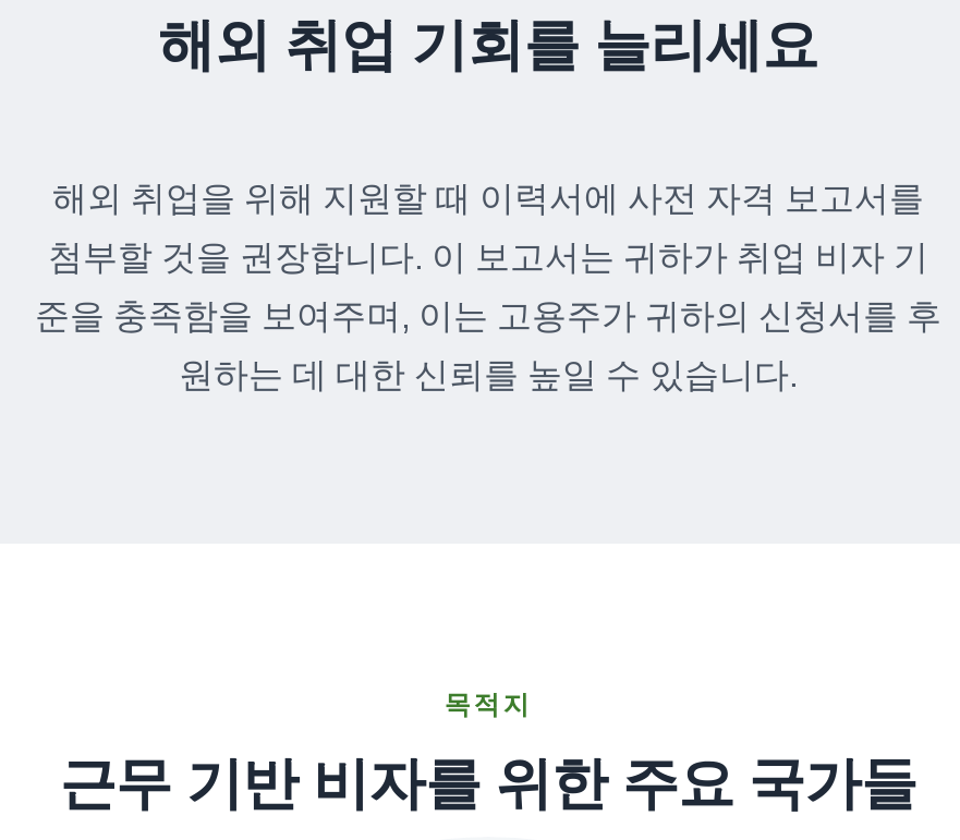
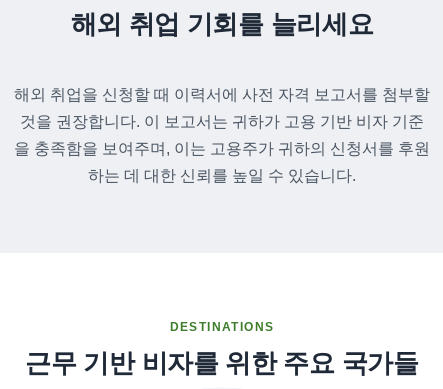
- 해외 취업을 위해 지원할 때 이력서에 사전 자격 보고서를
+ 해외 취업을 신청할 때 이력서에 사전 자격 보고서를 첨부할

- 첨부할 것을 권장합니다. 이 보고서는 귀하가 취업 비자 기
+ 것을 권장합니다. 이 보고서는 귀하가 고용 기반 비자 기준

- 준을 충족함을 보여주며, 이는 고용주가 귀하의 신청서를 후
+ 을 충족함을 보여주며, 이는 고용주가 귀하의 신청서를 후원

- 원하는 데 대한 신뢰를 높일 수 있습니다.
+ 하는 데 대한 신뢰를 높일 수 있습니다.

- 목적지
+ DESTINATIONS
